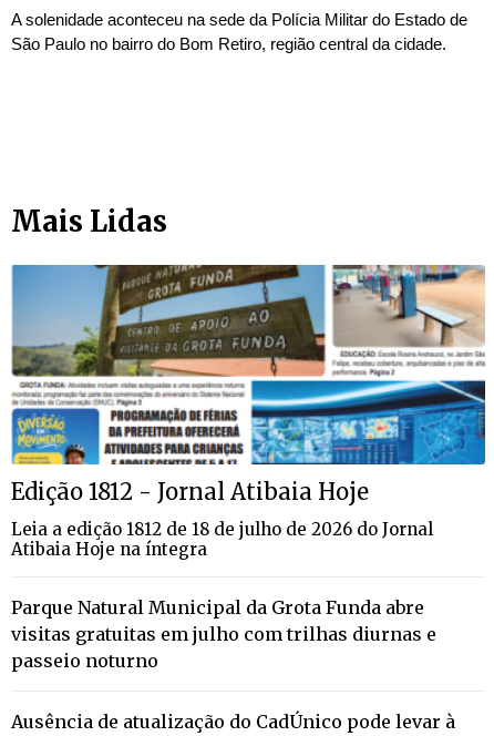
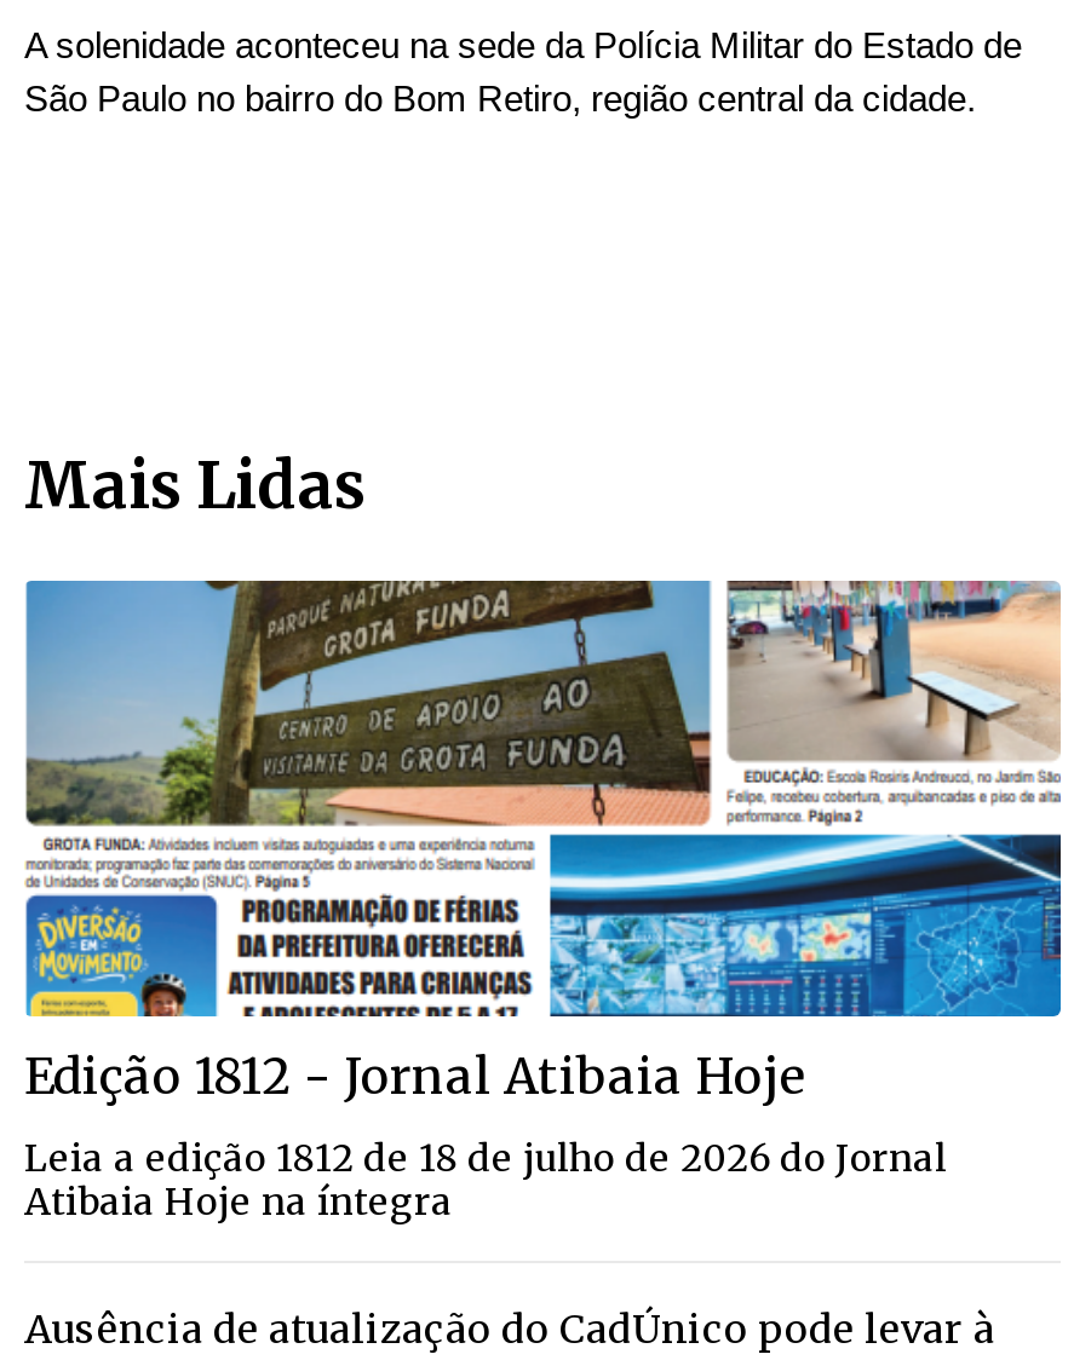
- Parque Natural Municipal da Grota Funda abre
- visitas gratuitas em julho com trilhas diurnas e
- passeio noturno
